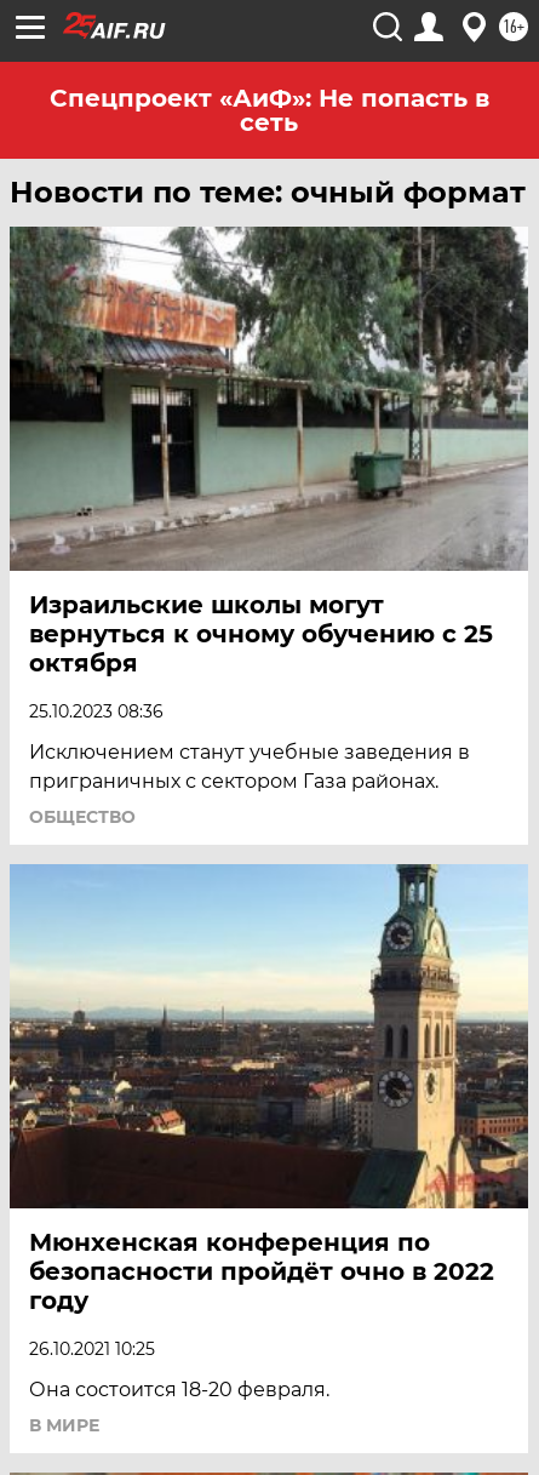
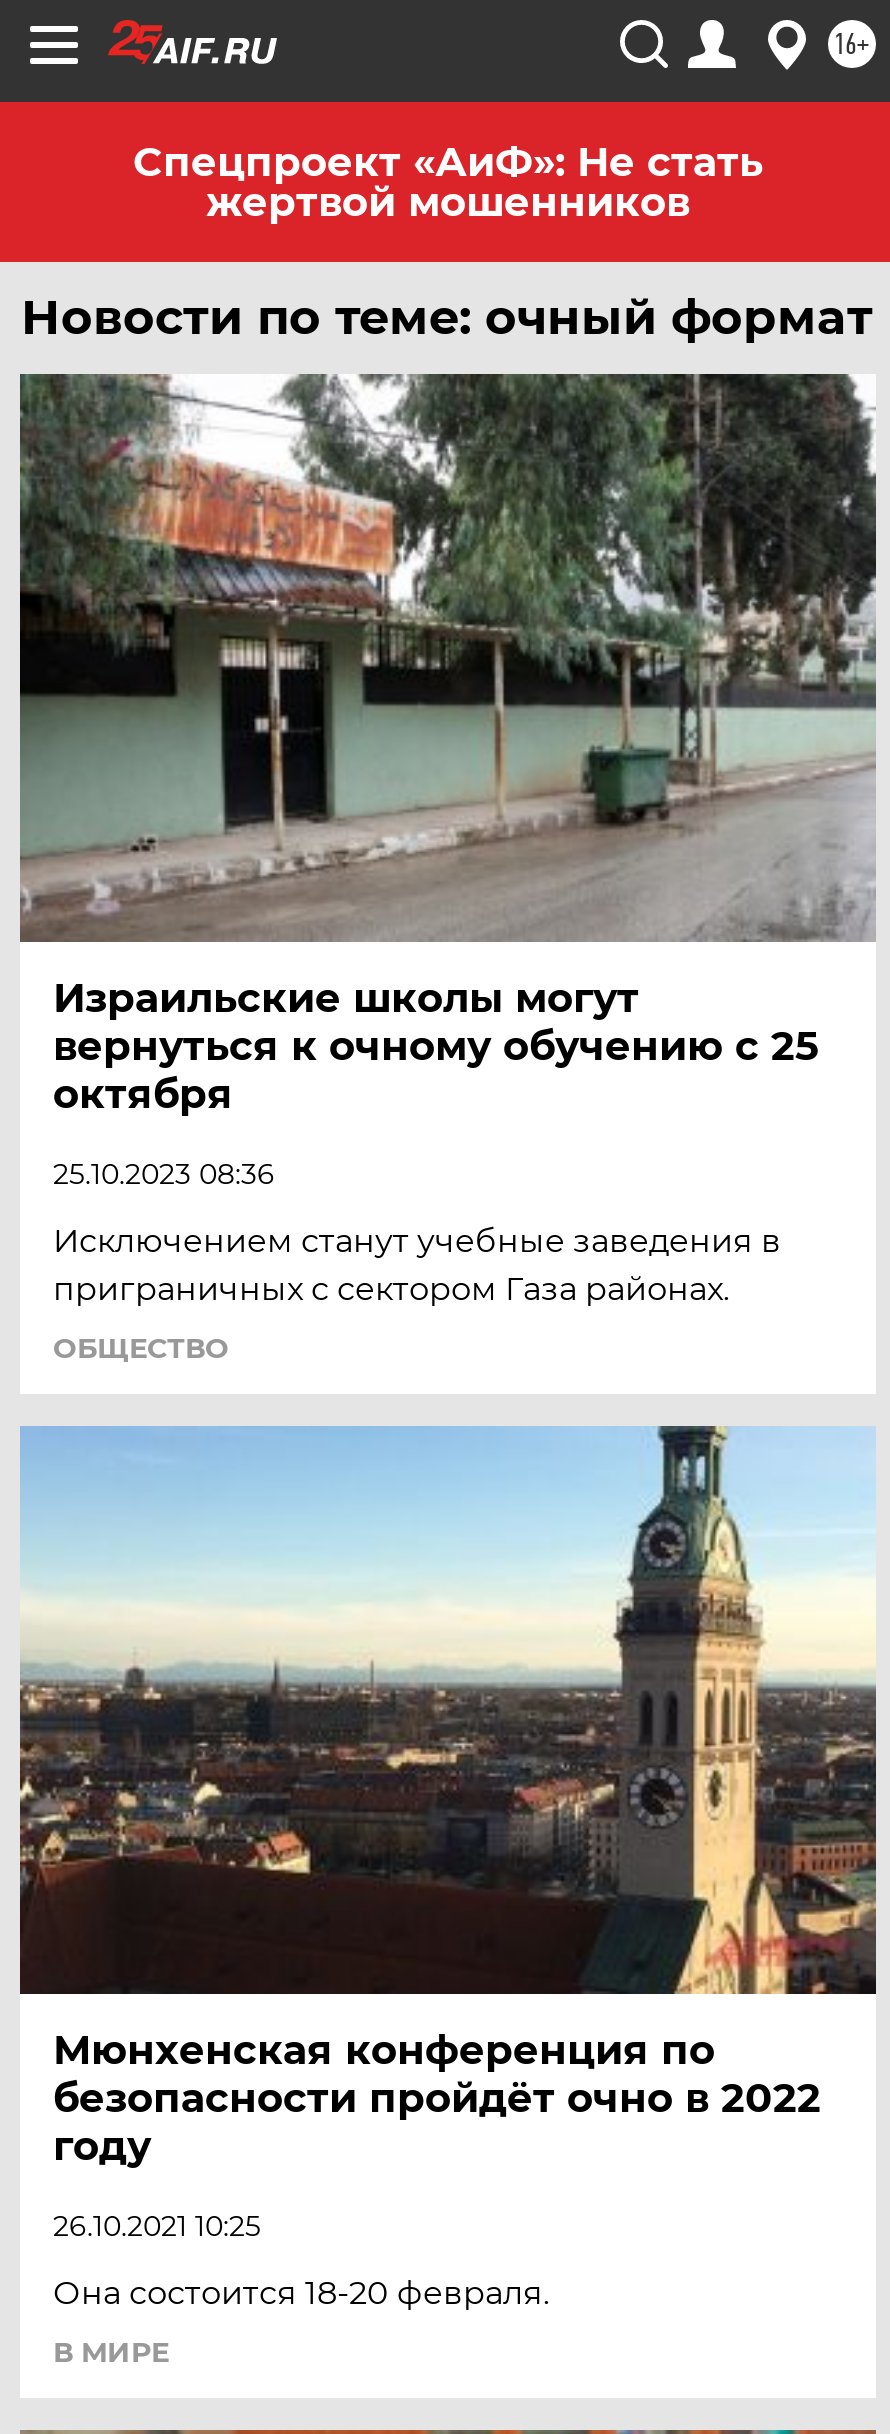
- Спецпроект «АиФ»: Не попасть в
- сеть
+ Спецпроект «АиФ»: Не стать
+ жертвой мошенников
